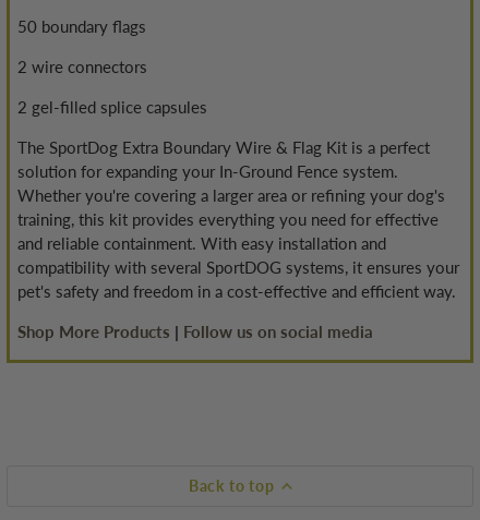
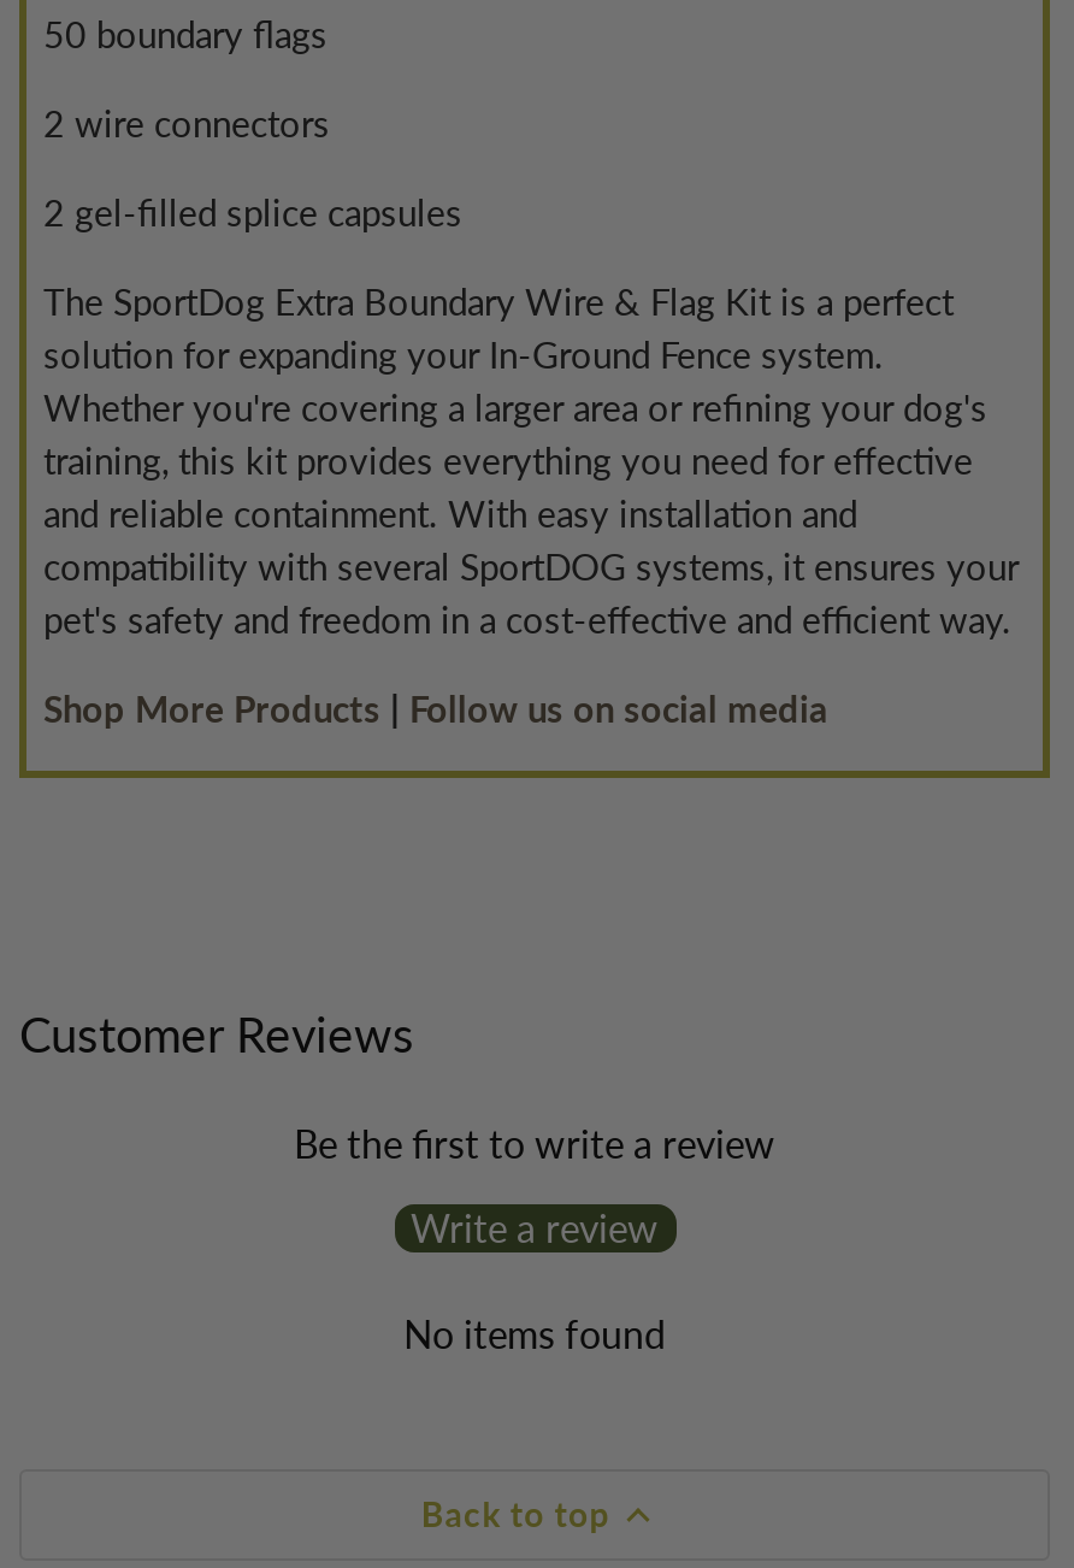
+ Customer Reviews
+ Be the first to write a review
+ Write a review
+ No items found
